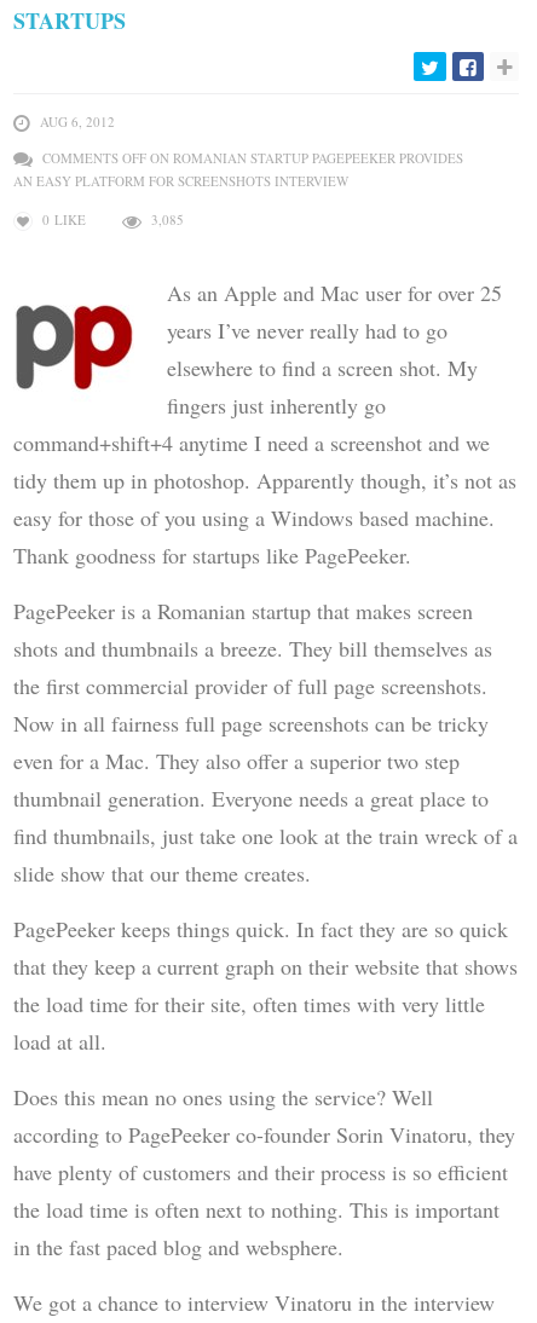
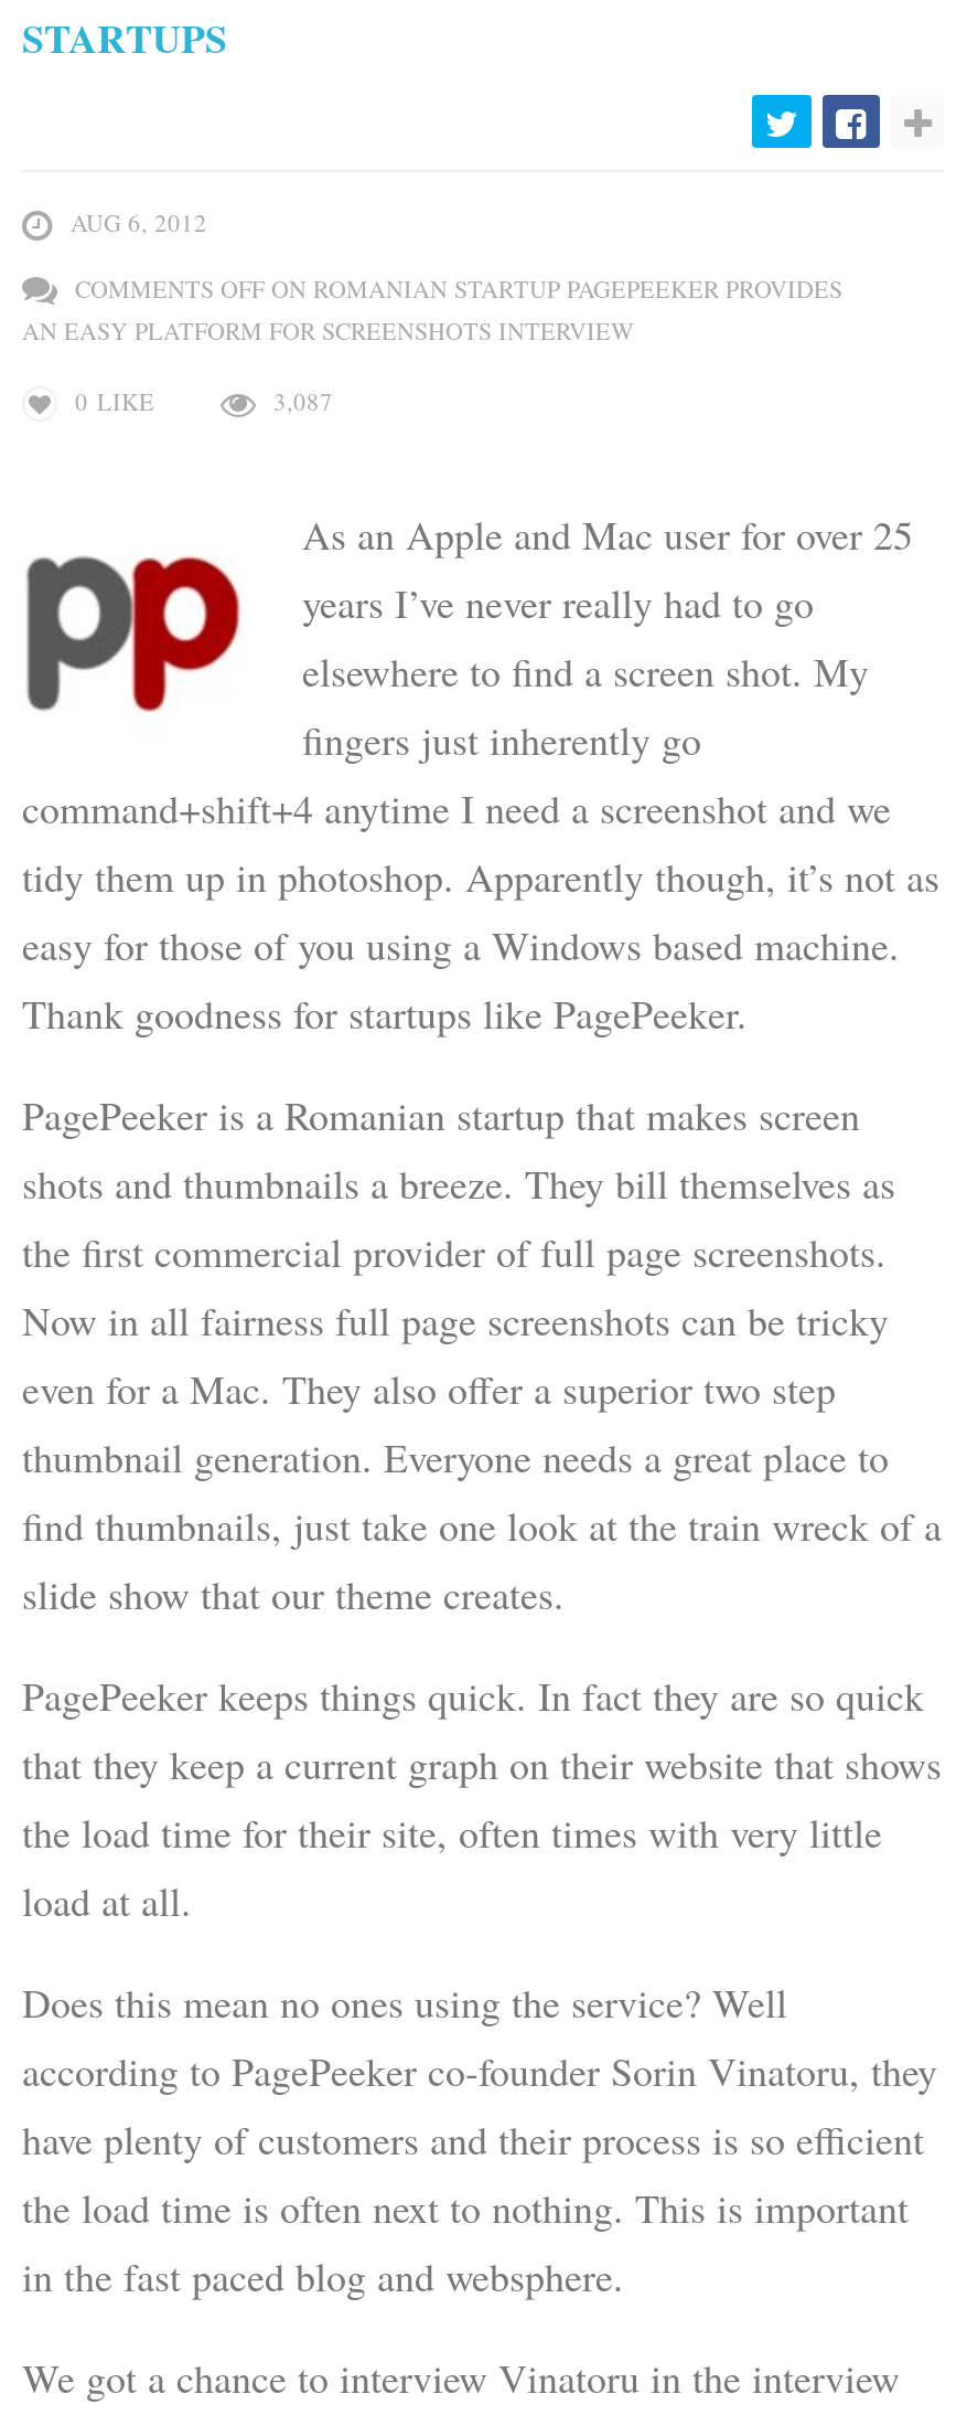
- 3,085
+ 3,087
